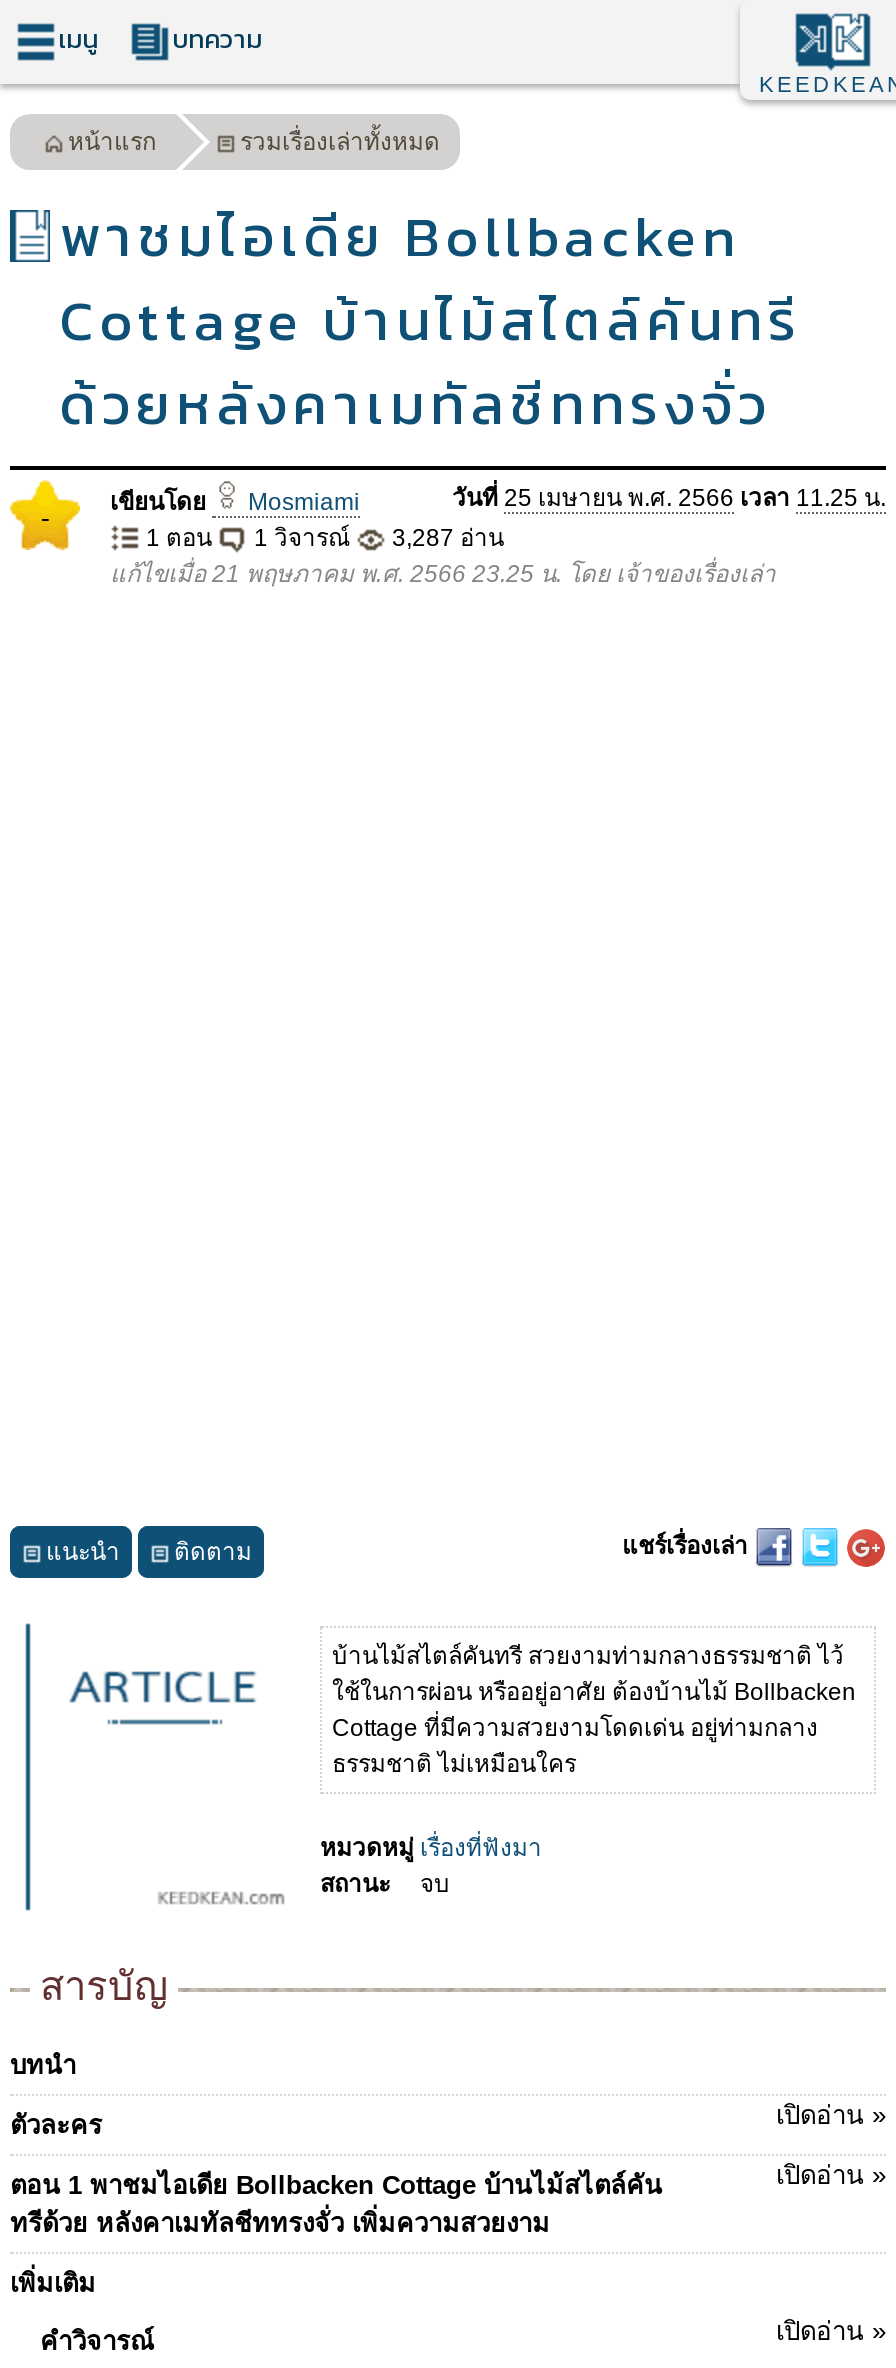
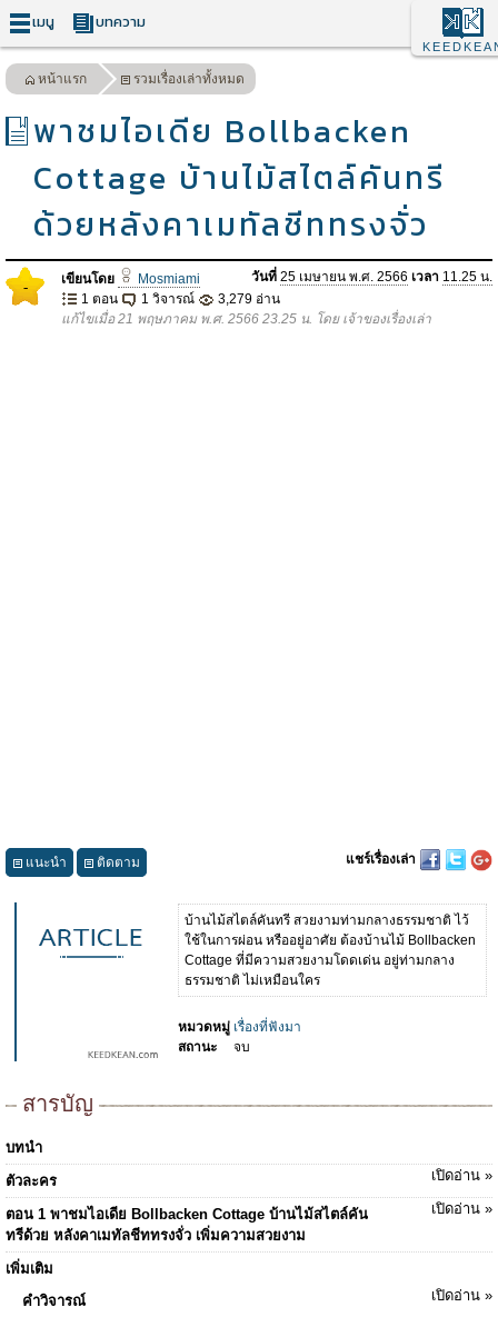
- 1 ตอน 1 วิจารณ์ 3,287 อ่าน
+ 1 ตอน 1 วิจารณ์ 3,279 อ่าน
